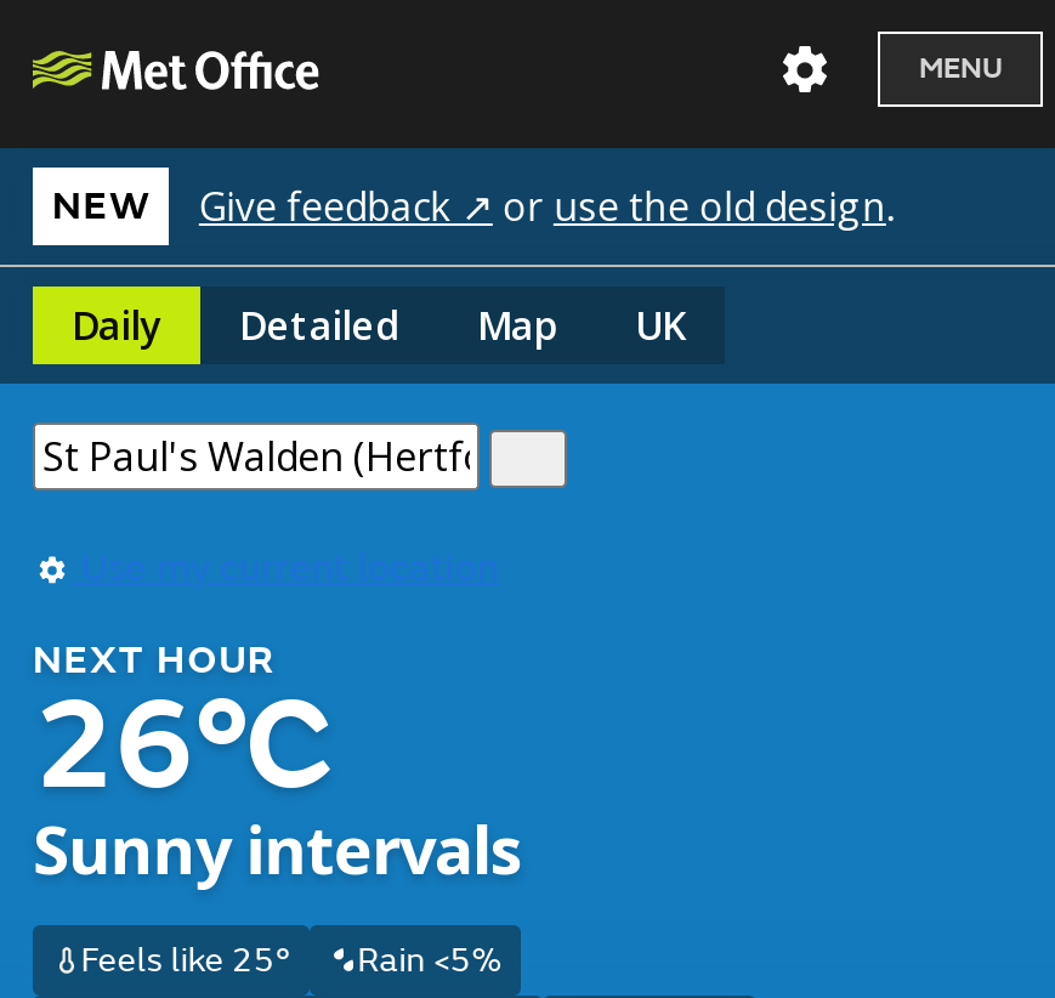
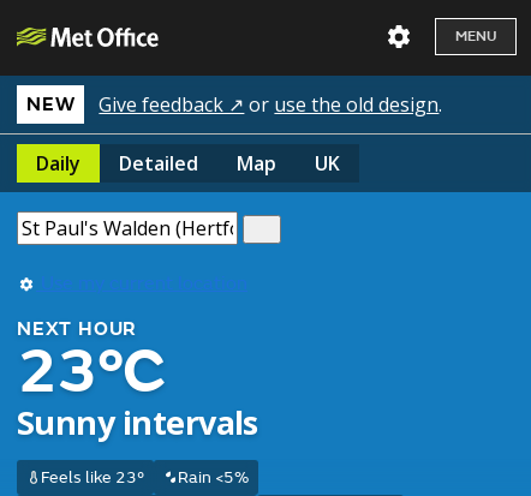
- 26°C
+ 23°C

- Feels like 25° Rain <5%
+ Feels like 23° Rain <5%
